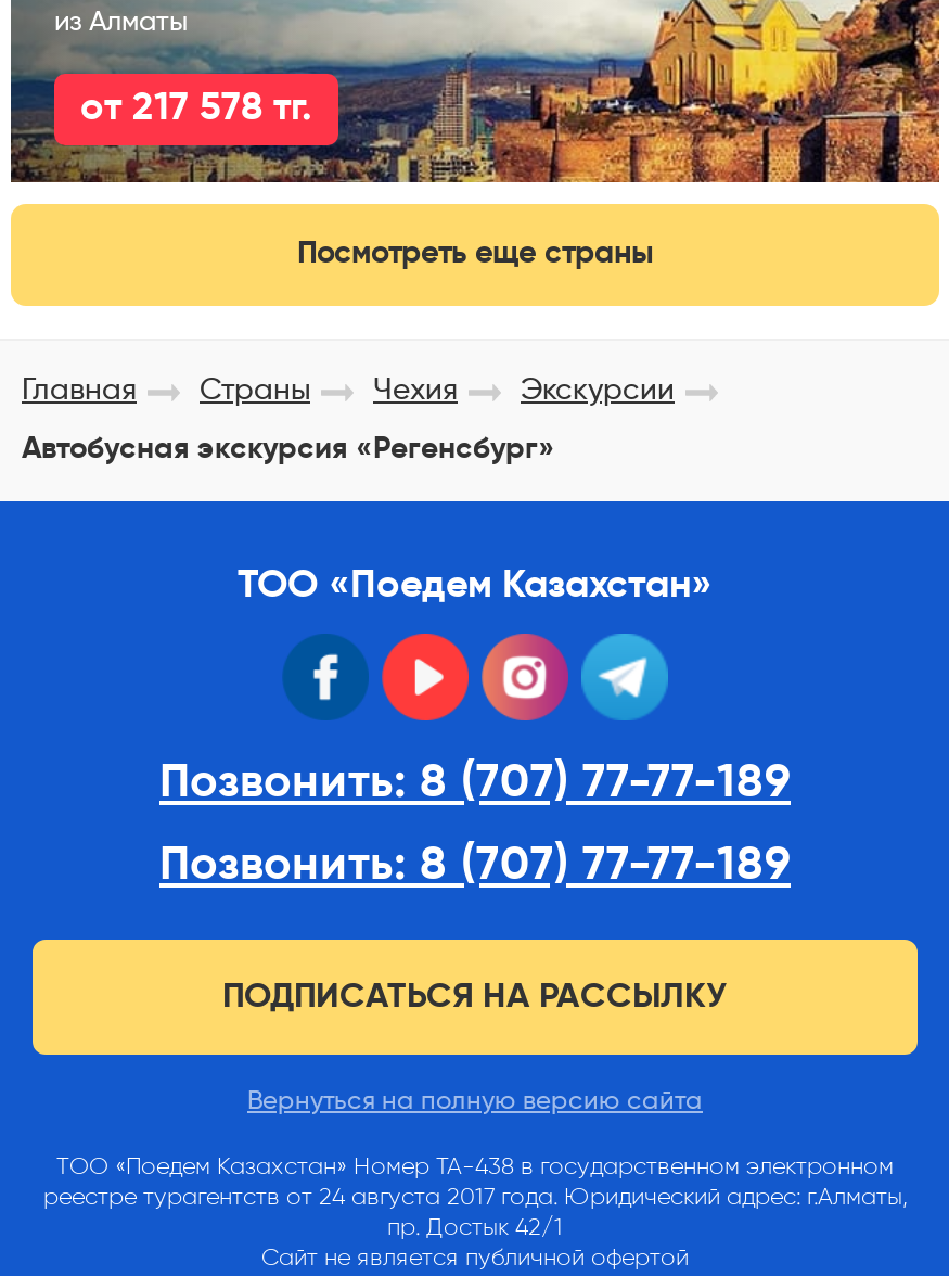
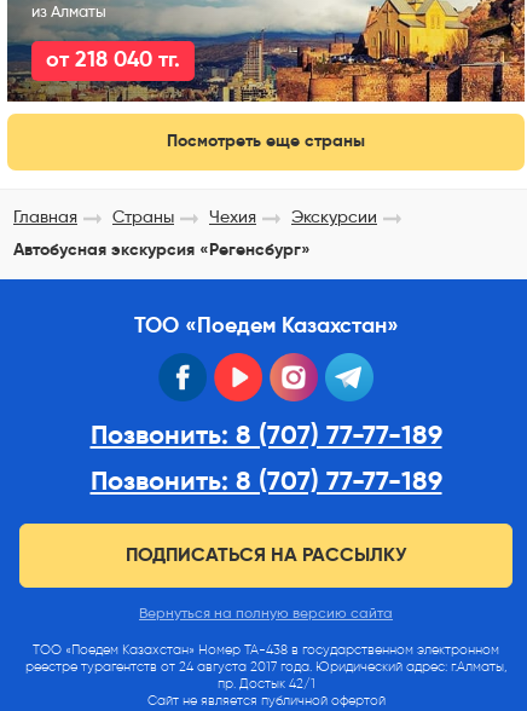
- от 217 578 тг.
+ от 218 040 тг.
